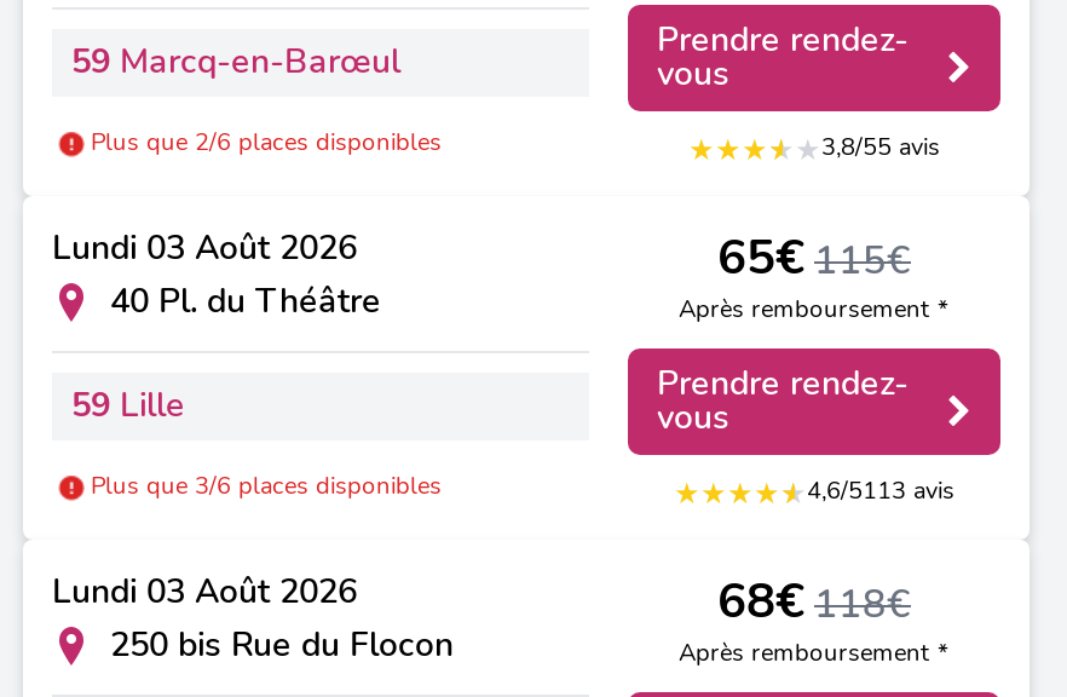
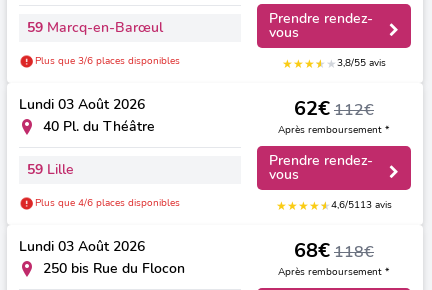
- Plus que 2/6 places disponibles

- 65€ 115€
+ 62€ 112€

+ Plus que 4/6 places disponibles

moved up: Plus que 3/6 places disponibles
